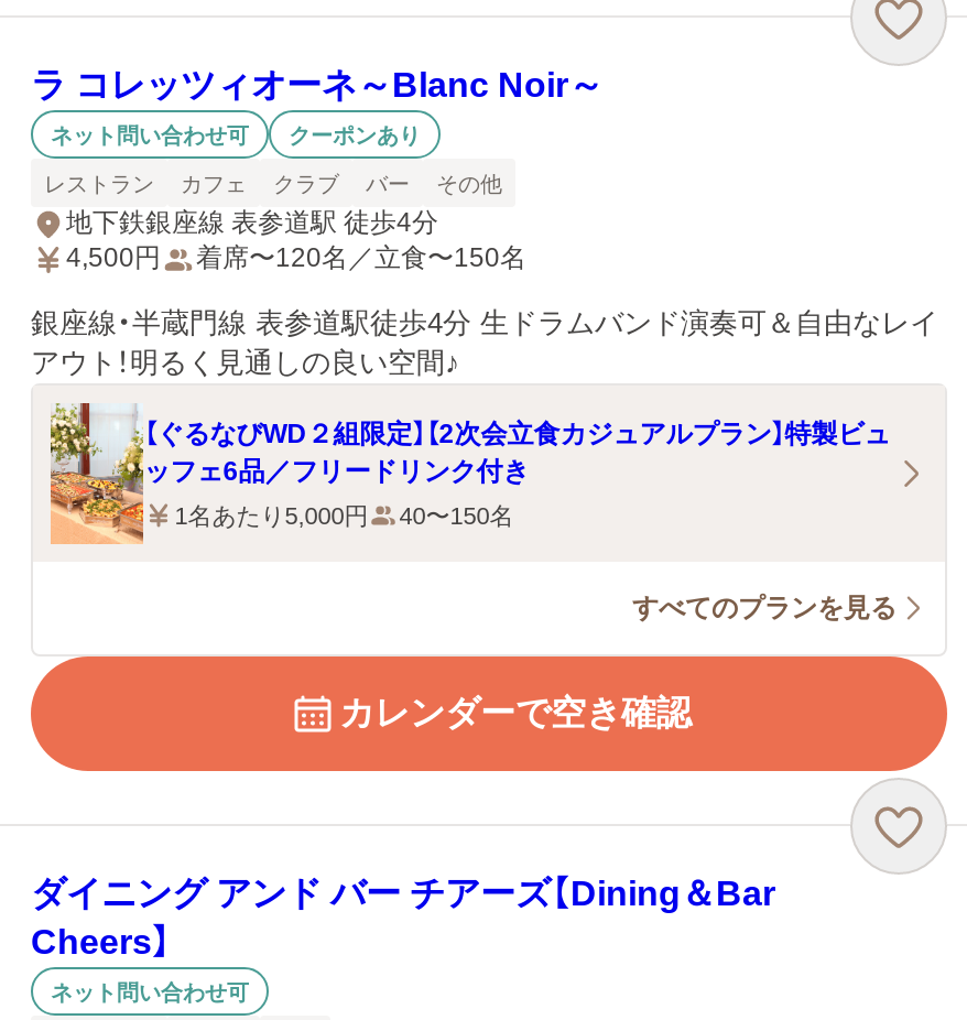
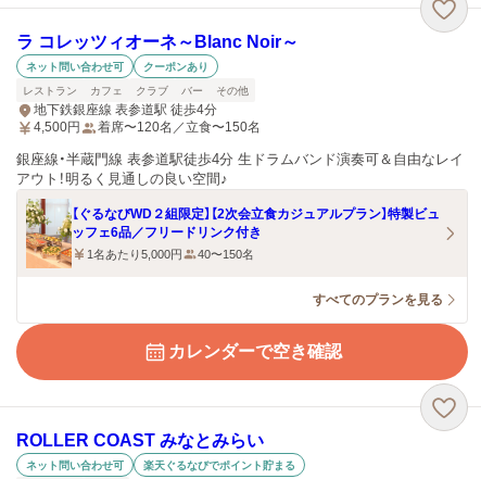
- ダイニング アンド バー チアーズ【Dining＆Bar
- Cheers】
+ ROLLER COAST みなとみらい

+ 楽天ぐるなびでポイント貯まる
